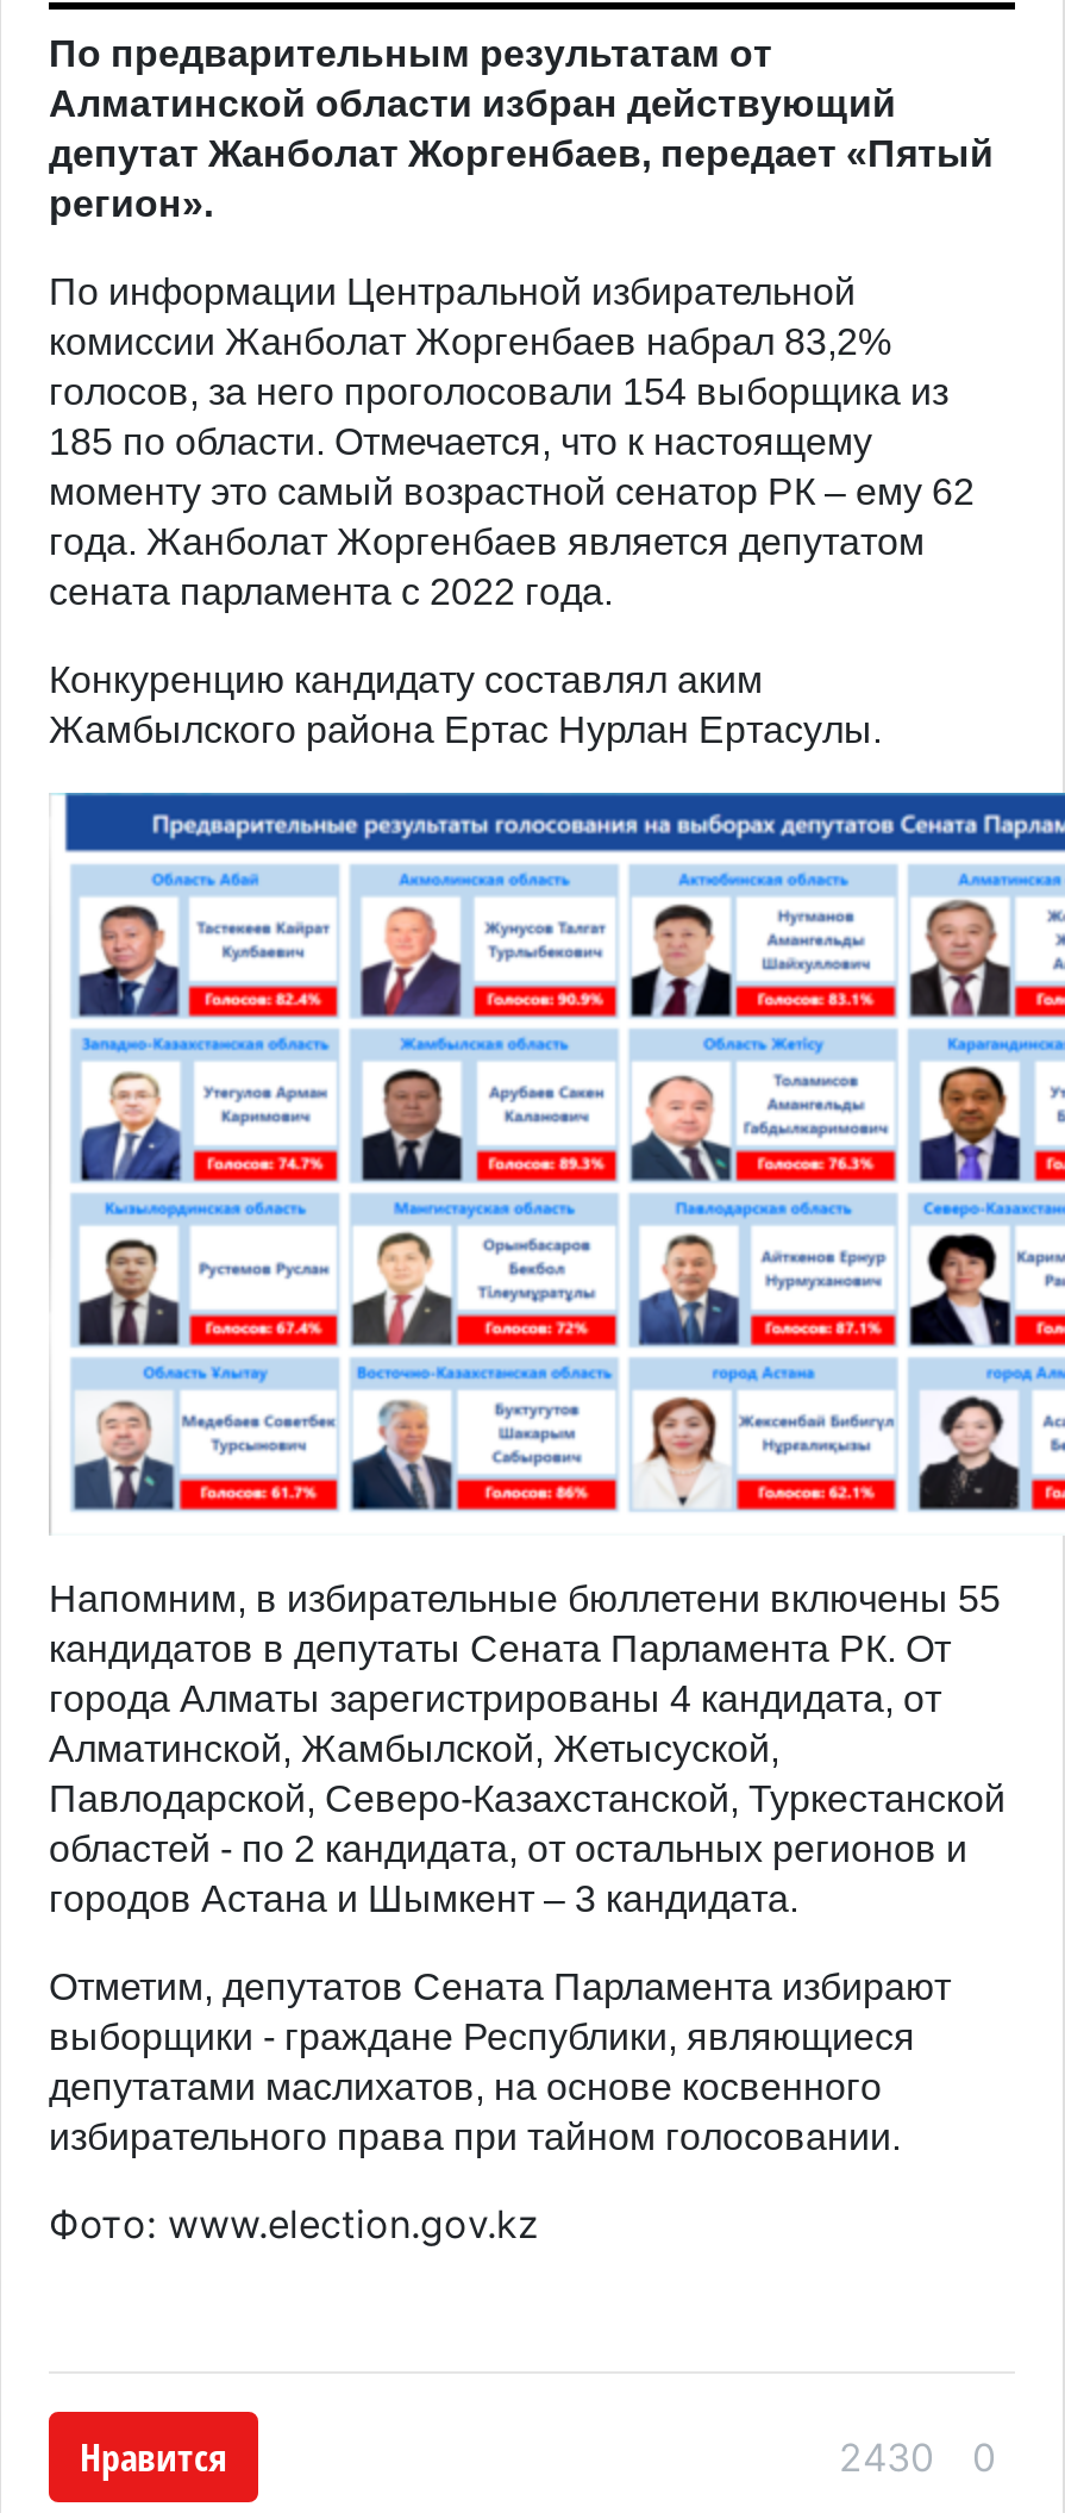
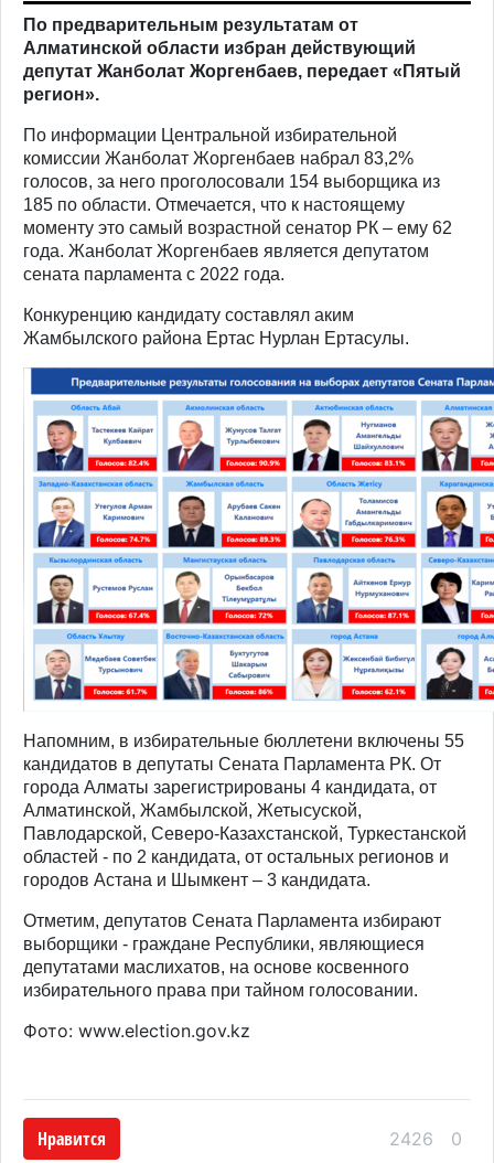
- 2430 0
+ 2426 0
